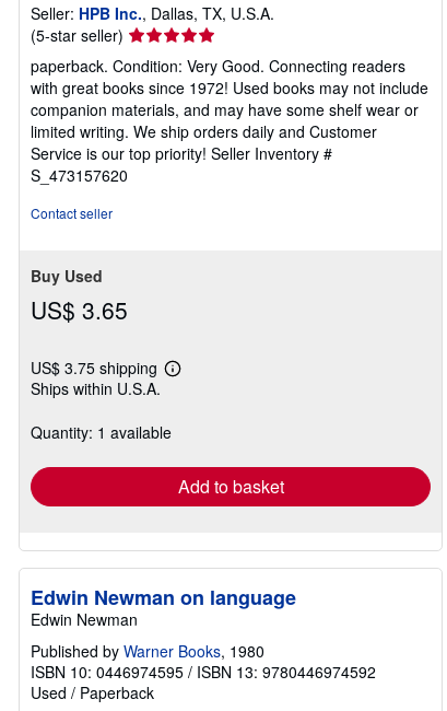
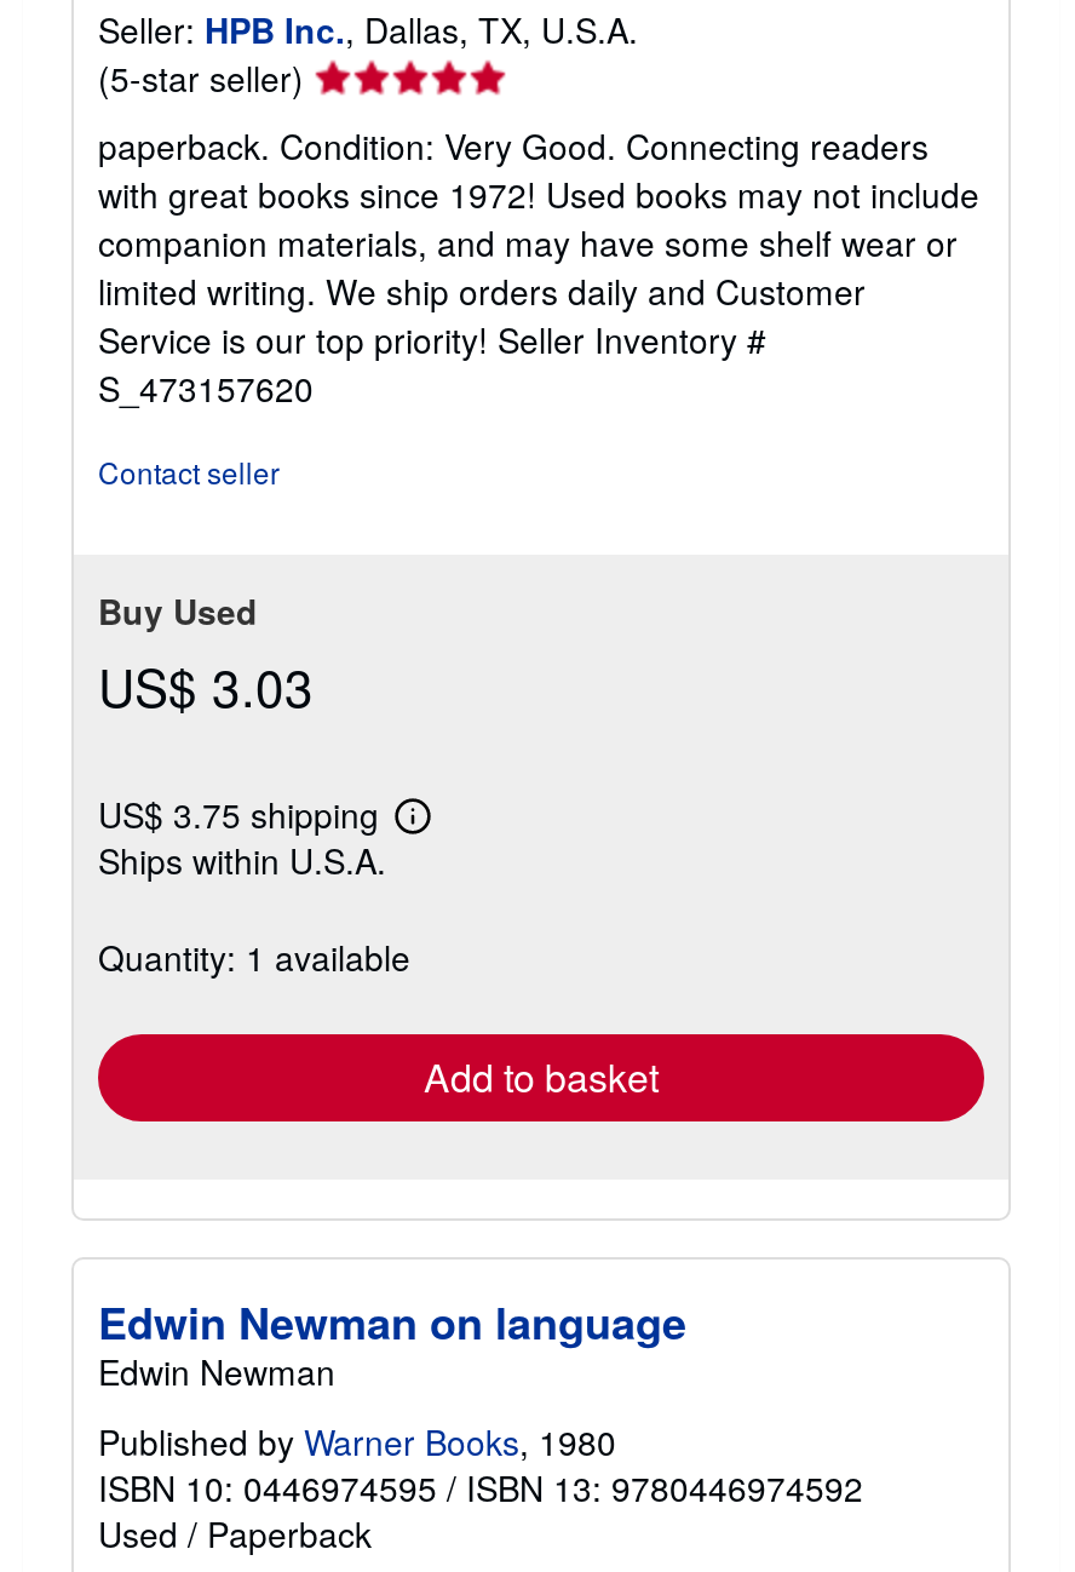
- US$ 3.65
+ US$ 3.03
